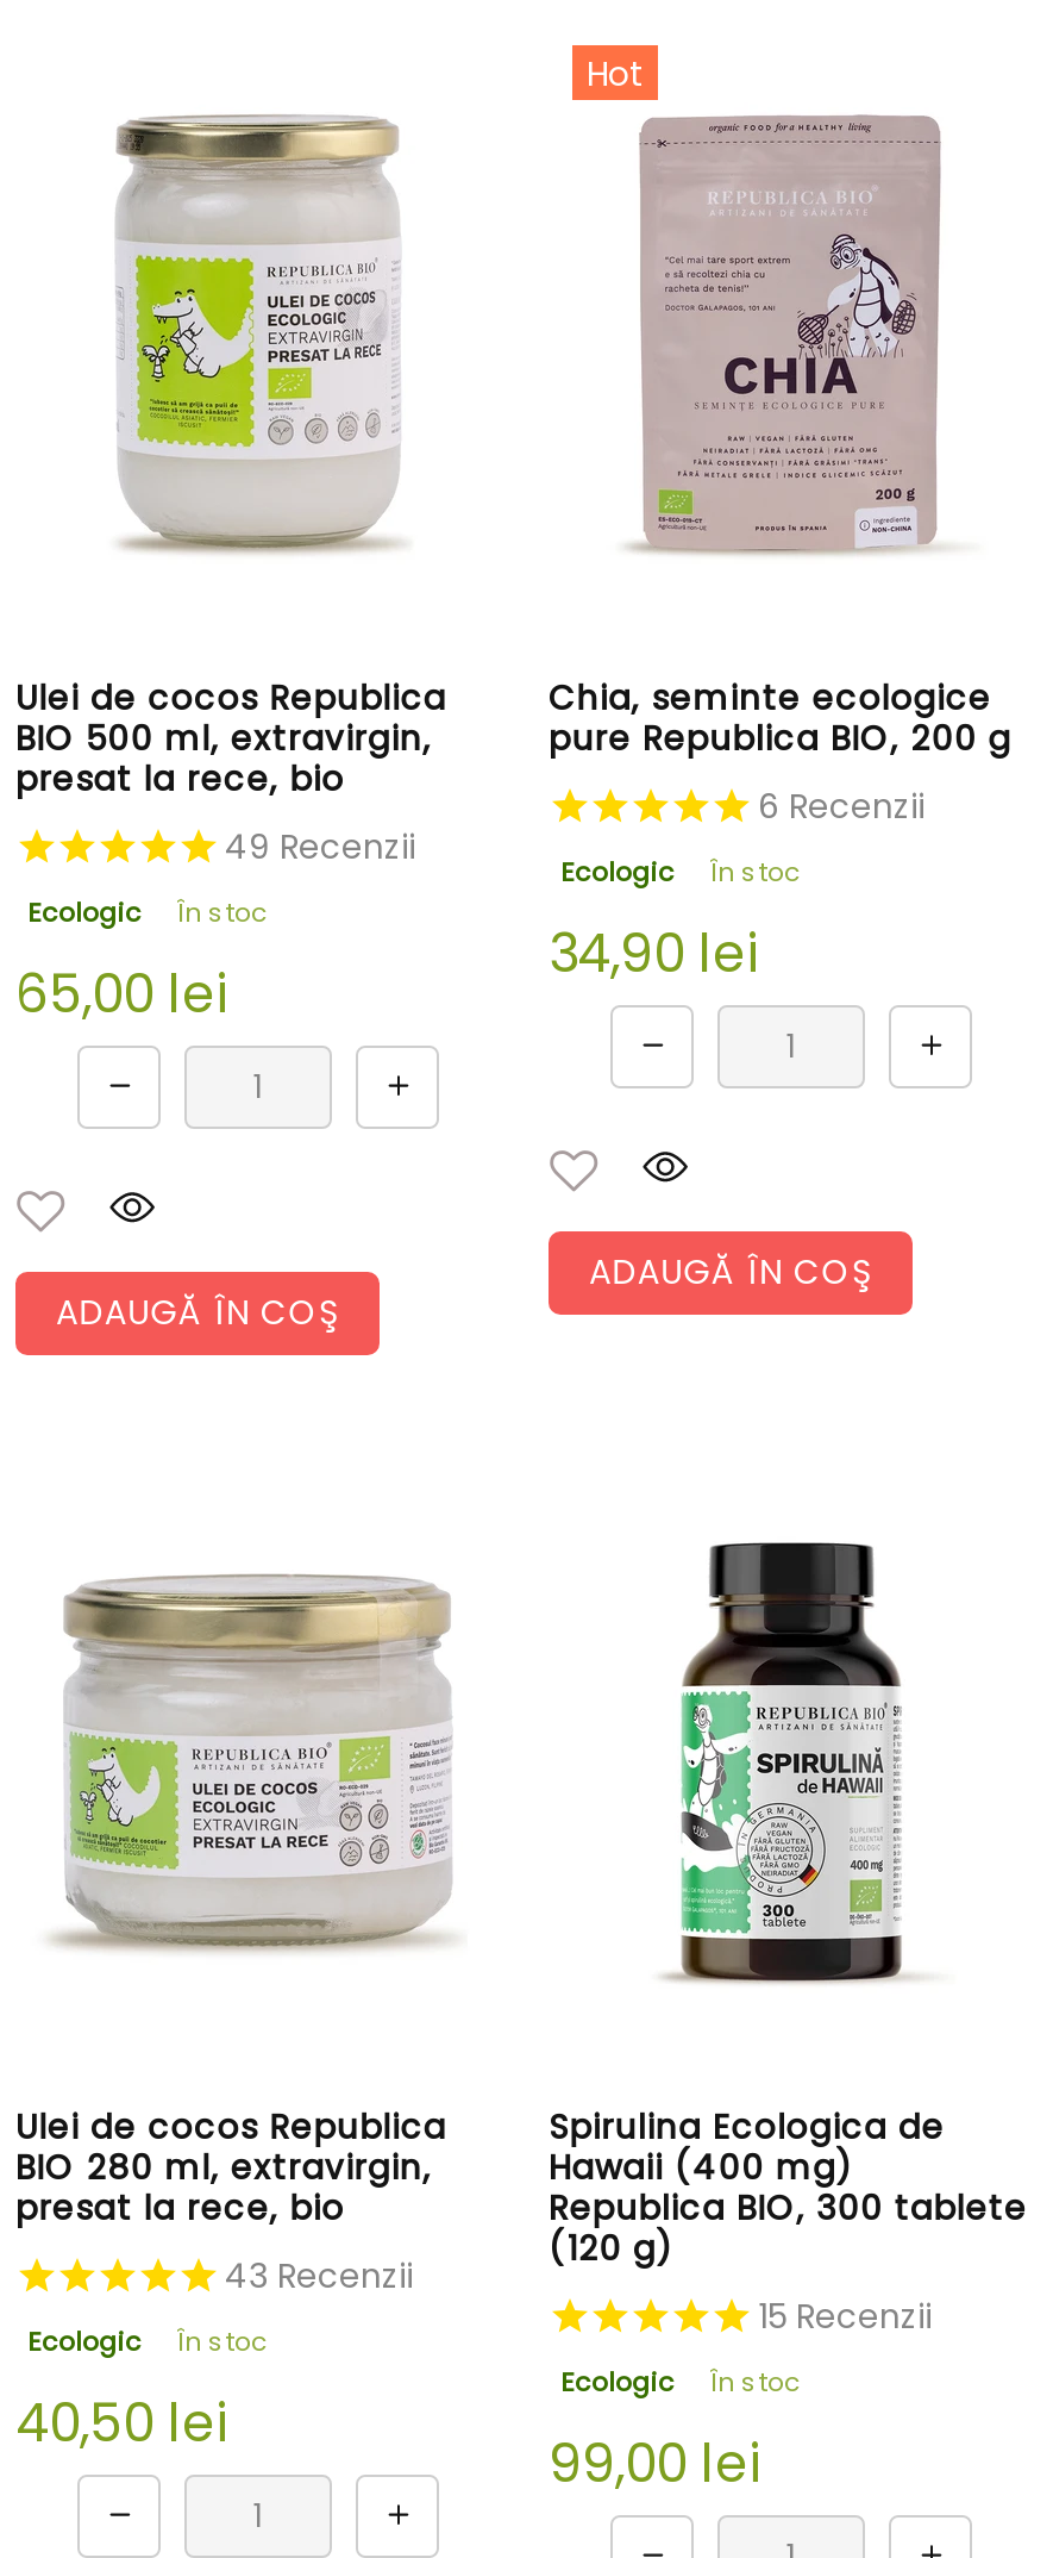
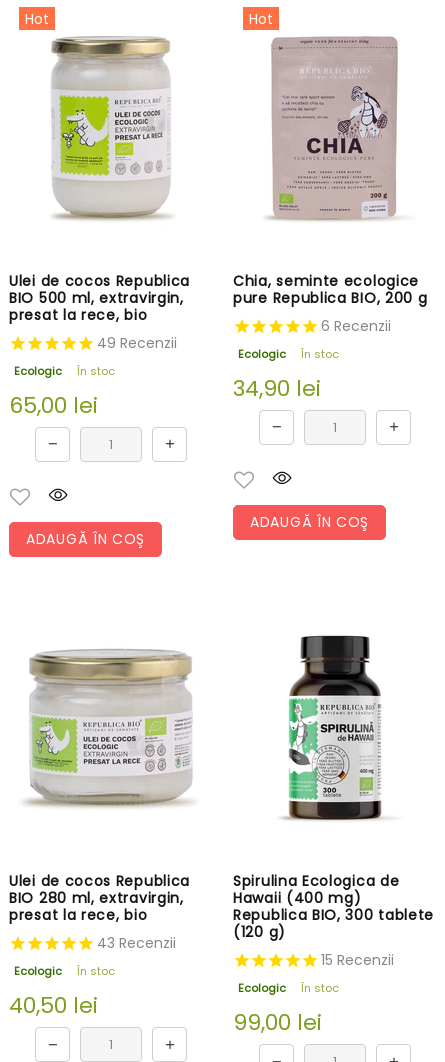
+ Hot
